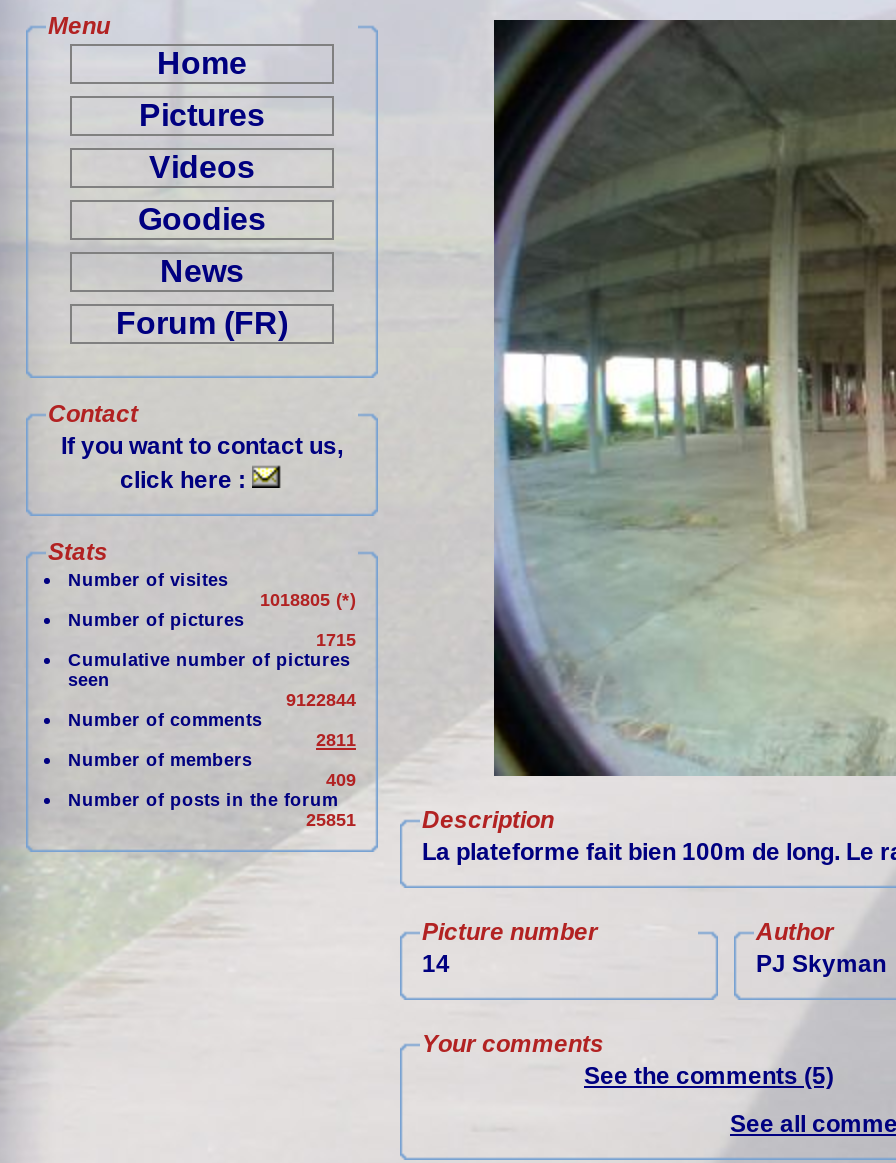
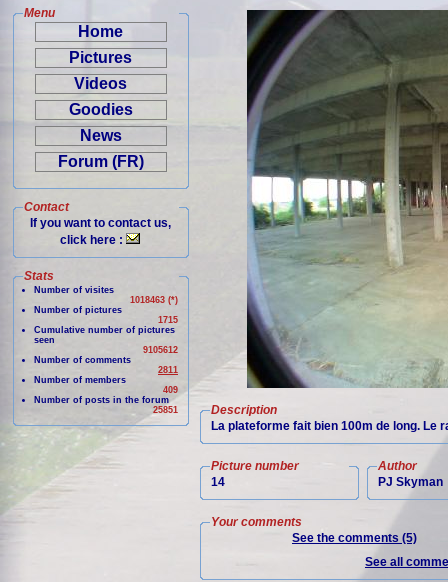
- 1018805 (*)
+ 1018463 (*)

- 9122844
+ 9105612
